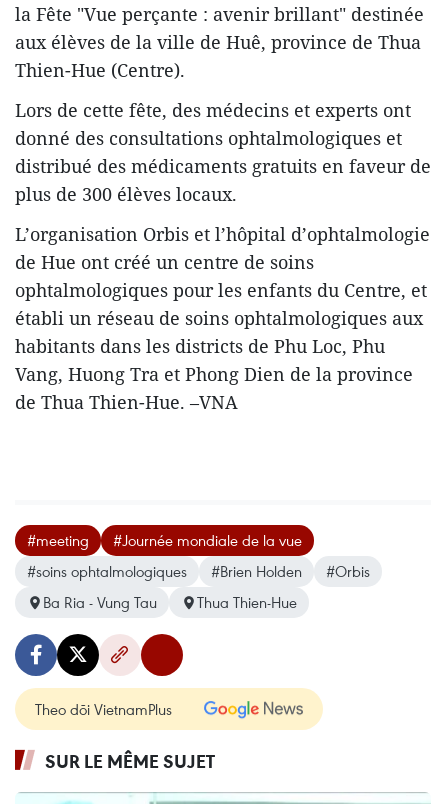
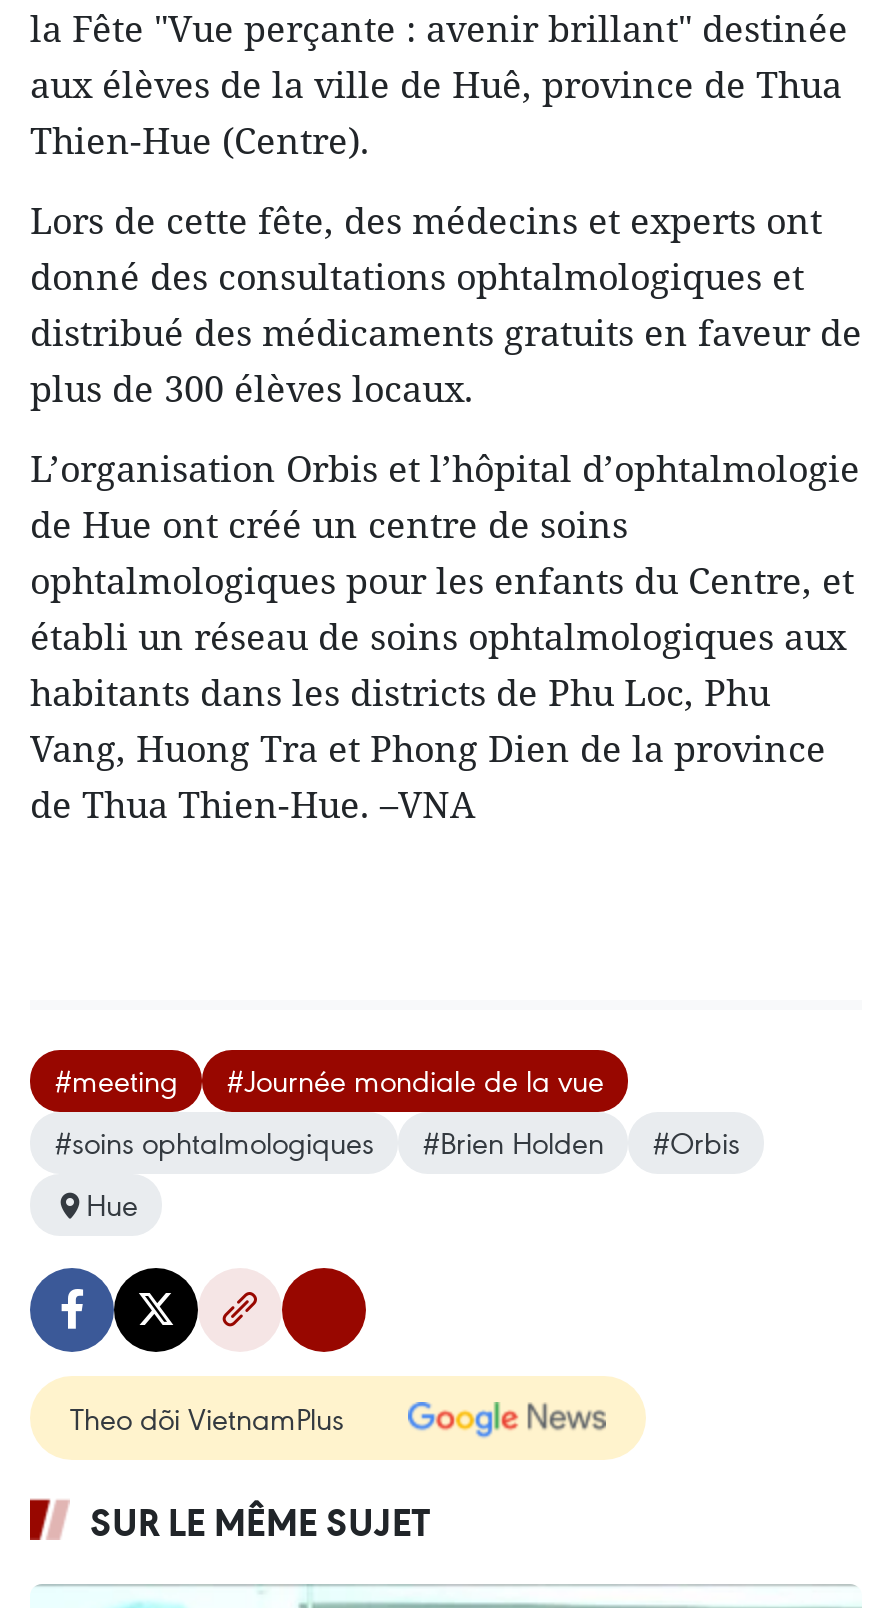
- Ba Ria - Vung Tau
- Thua Thien-Hue
+ Hue
